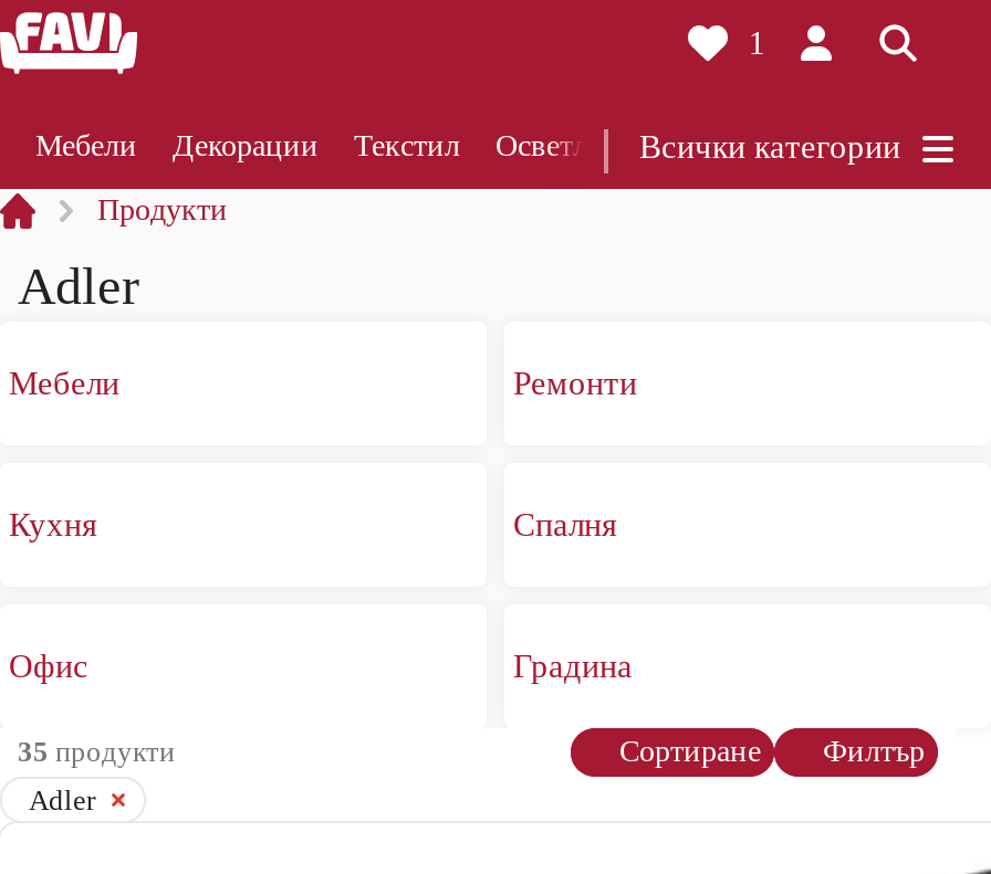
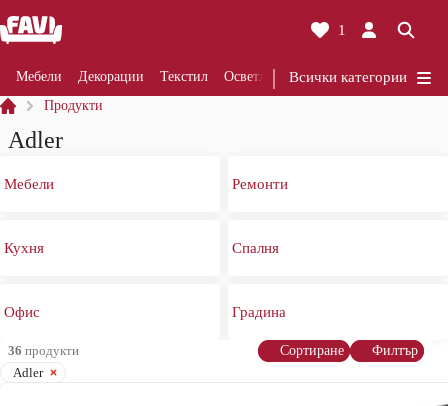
- 35 продукти
+ 36 продукти
